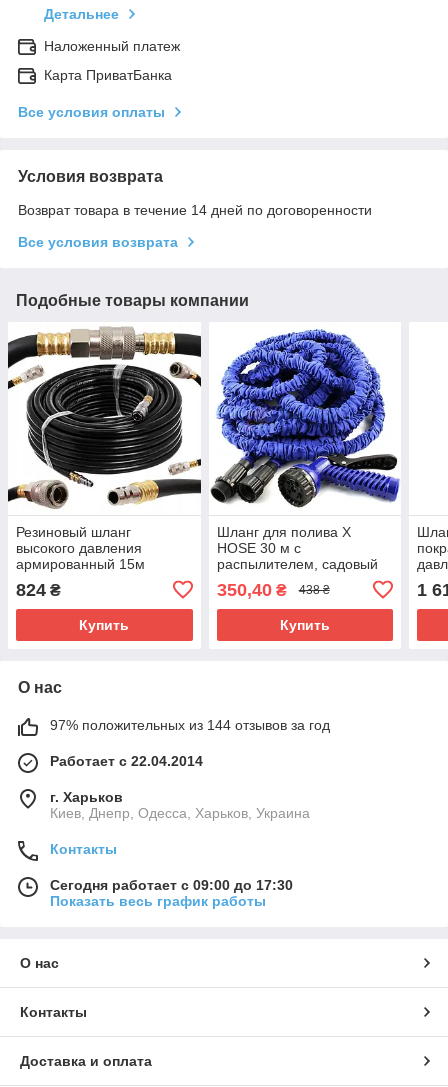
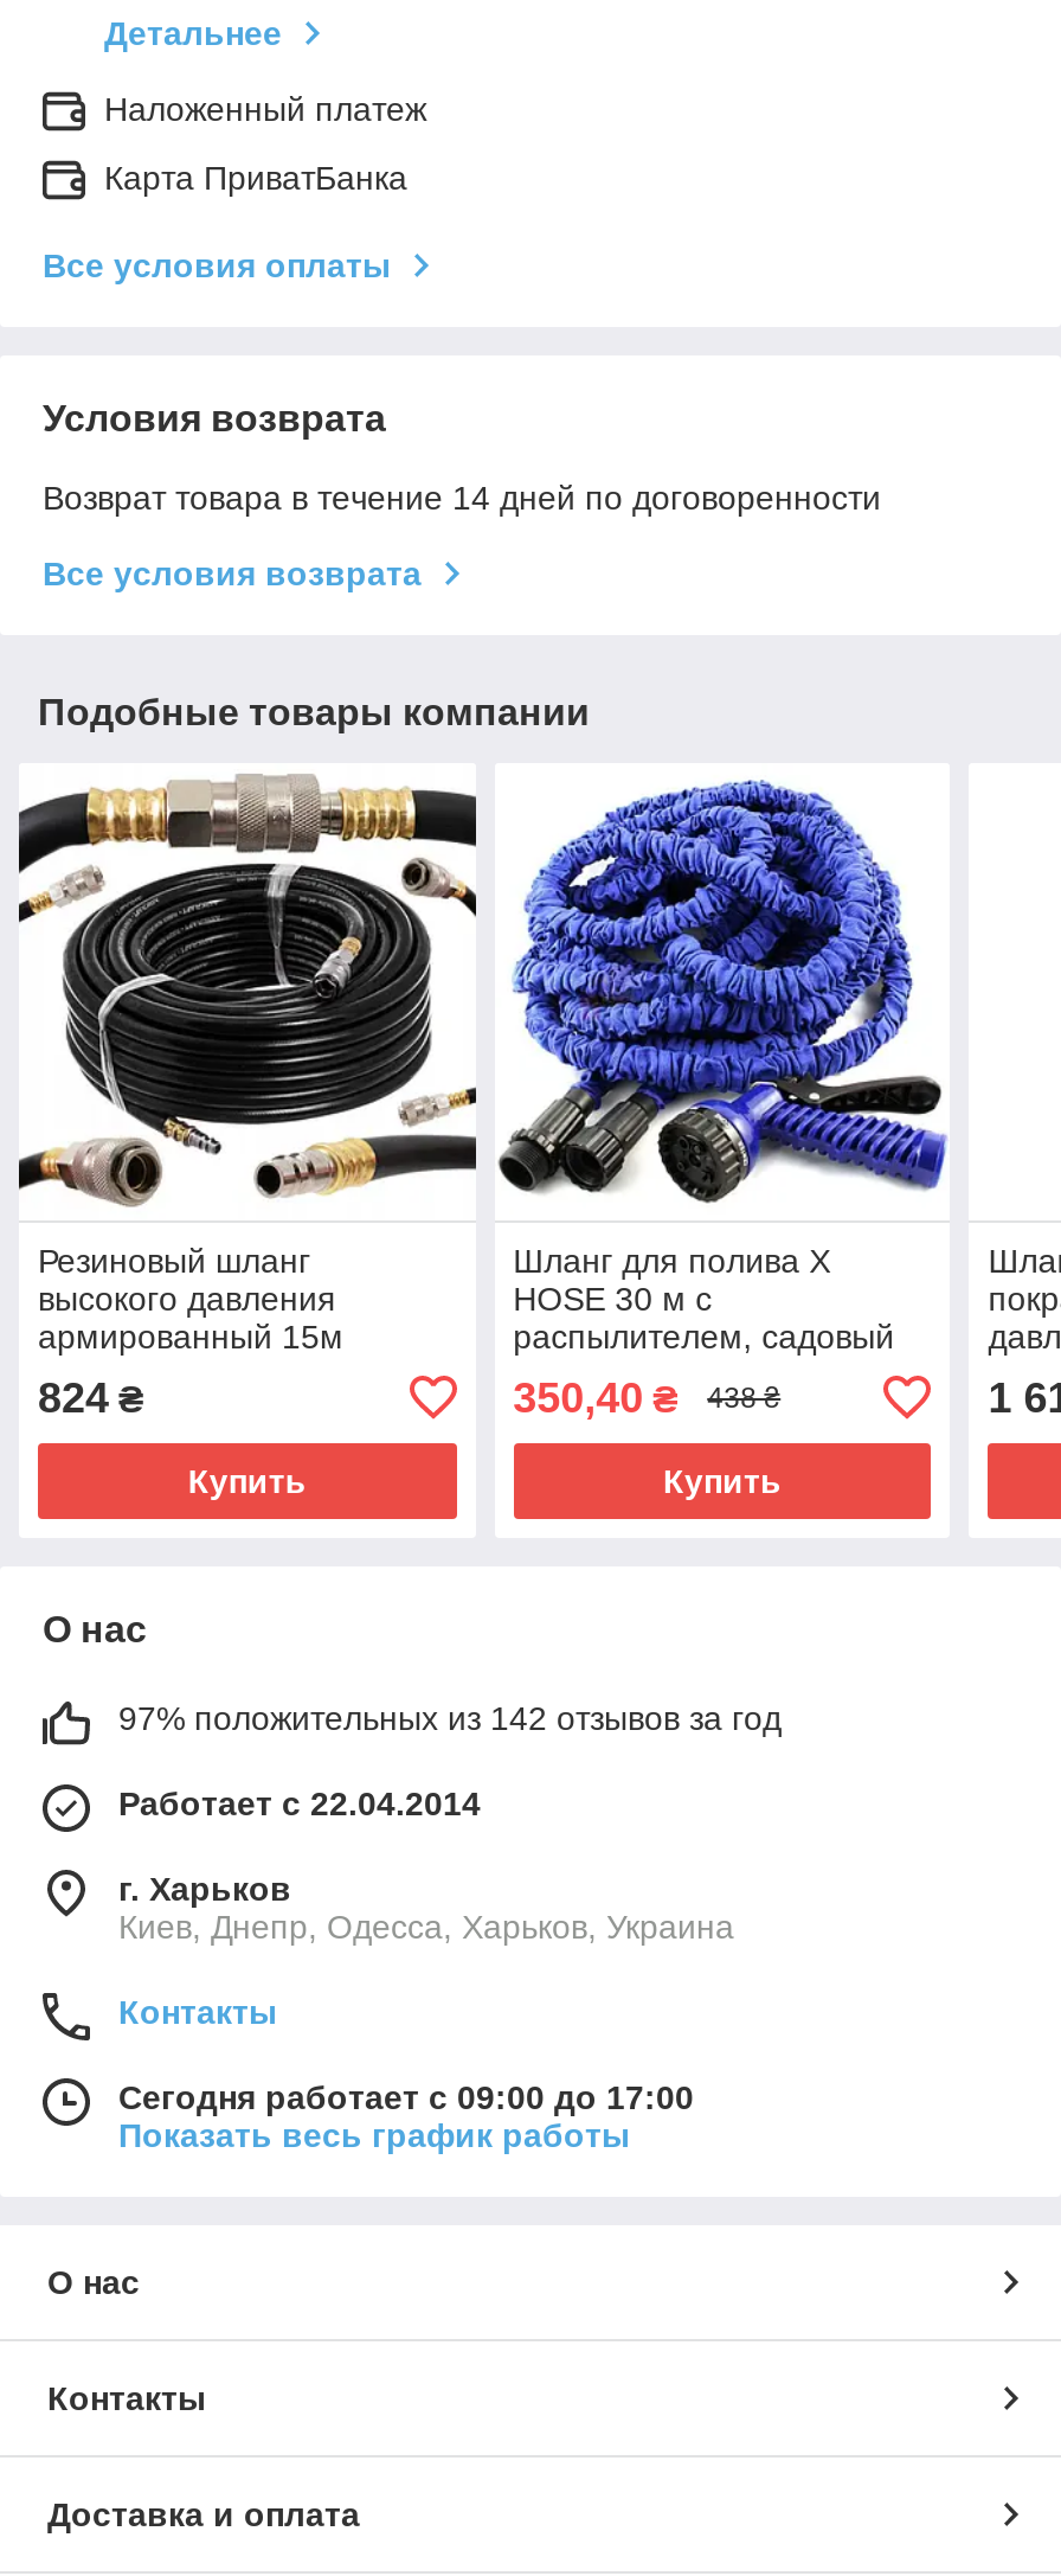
- 97% положительных из 144 отзывов за год
+ 97% положительных из 142 отзывов за год

- Сегодня работает с 09:00 до 17:30
+ Сегодня работает с 09:00 до 17:00
